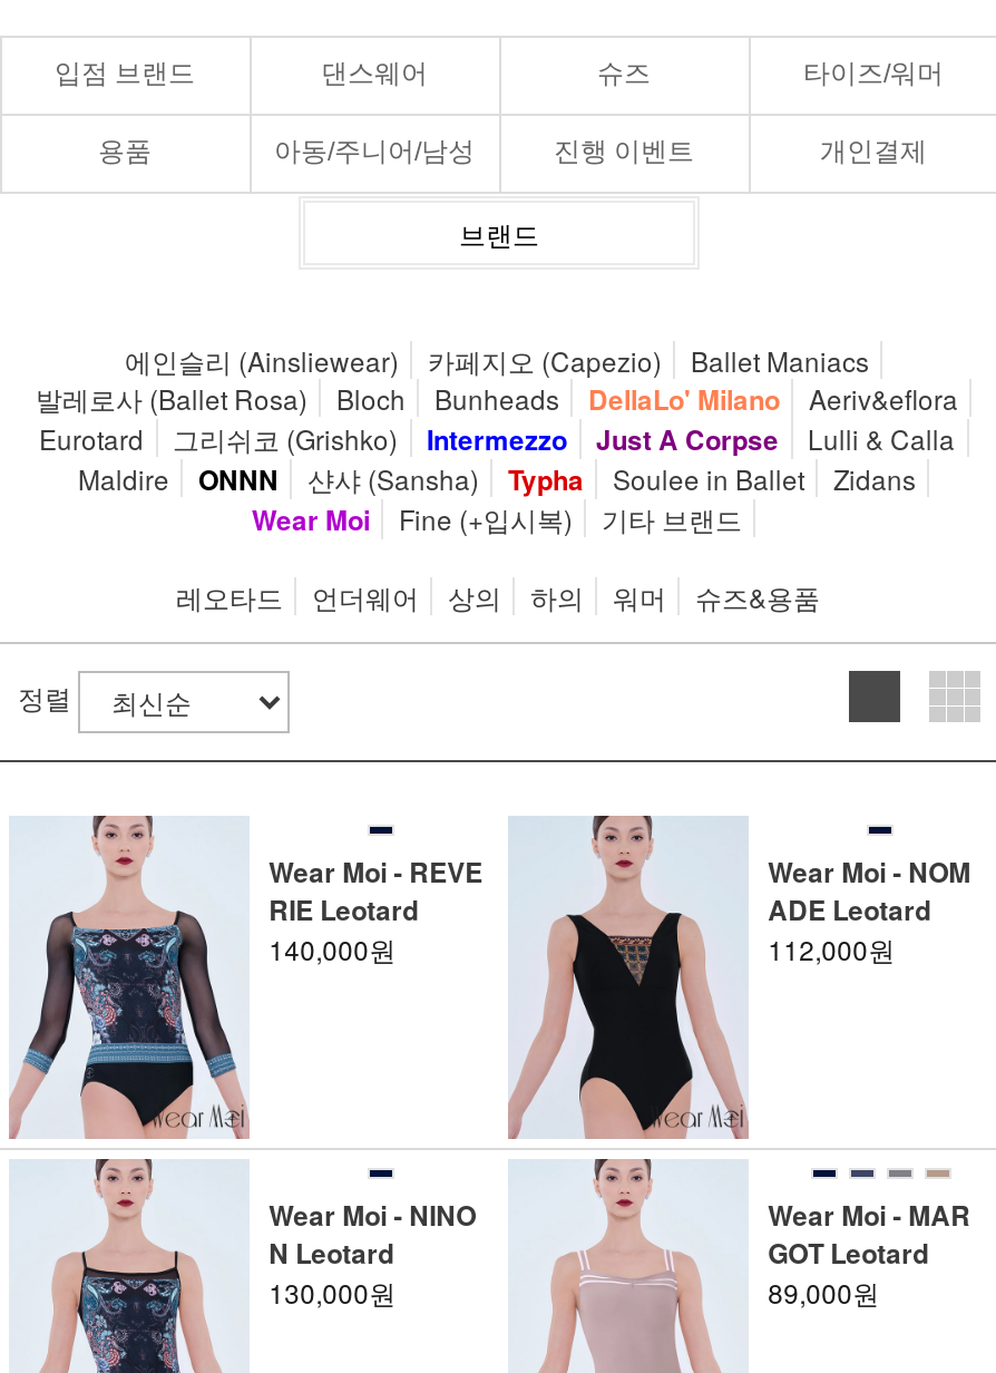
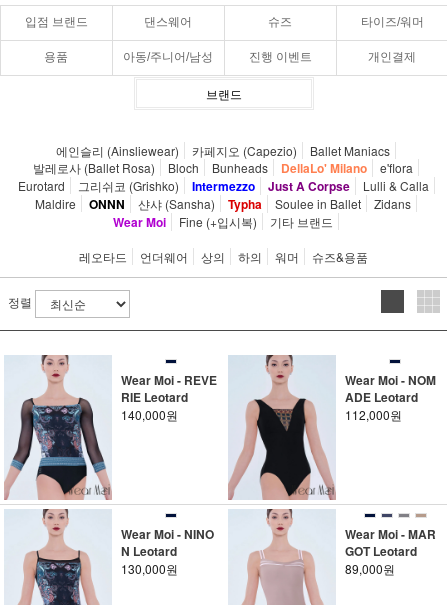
- Aeriv&eflora
+ e'flora
